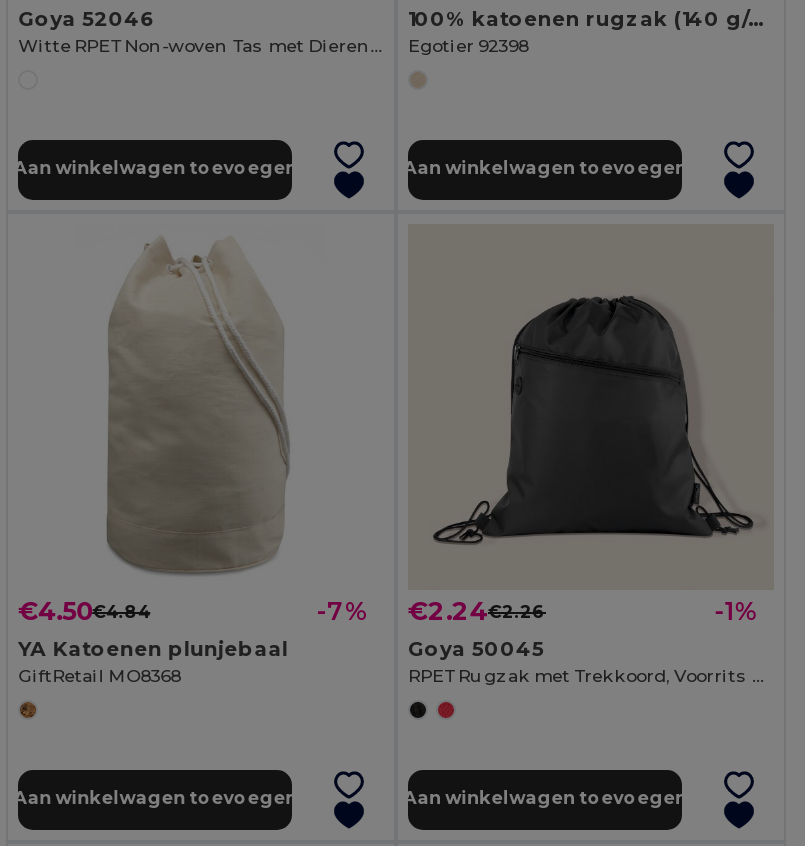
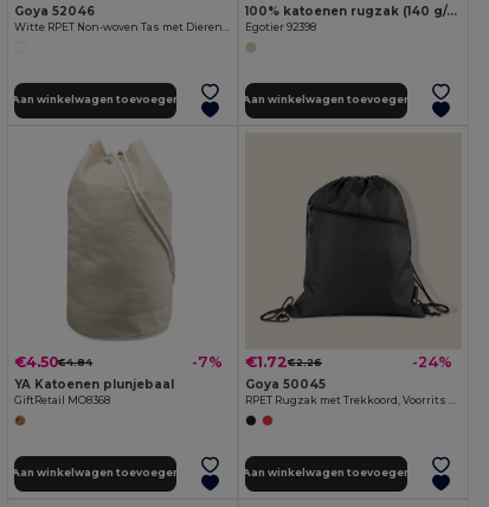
- -7% €2.24€2.26
+ -7% €1.72€2.26

- -1%
+ -24%
